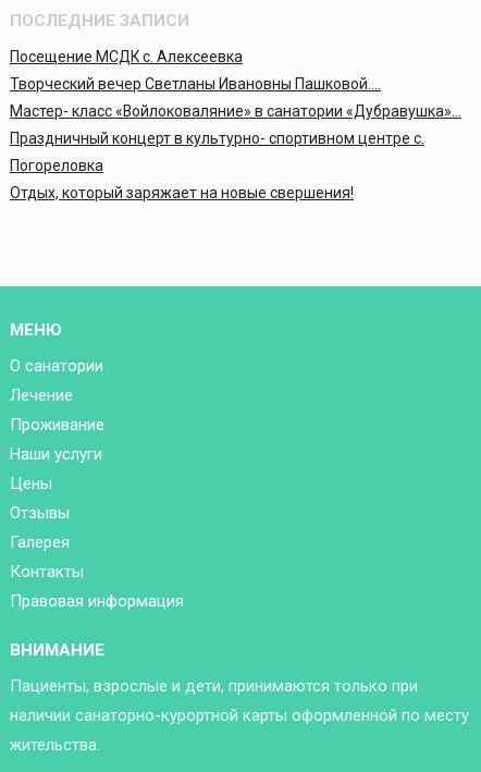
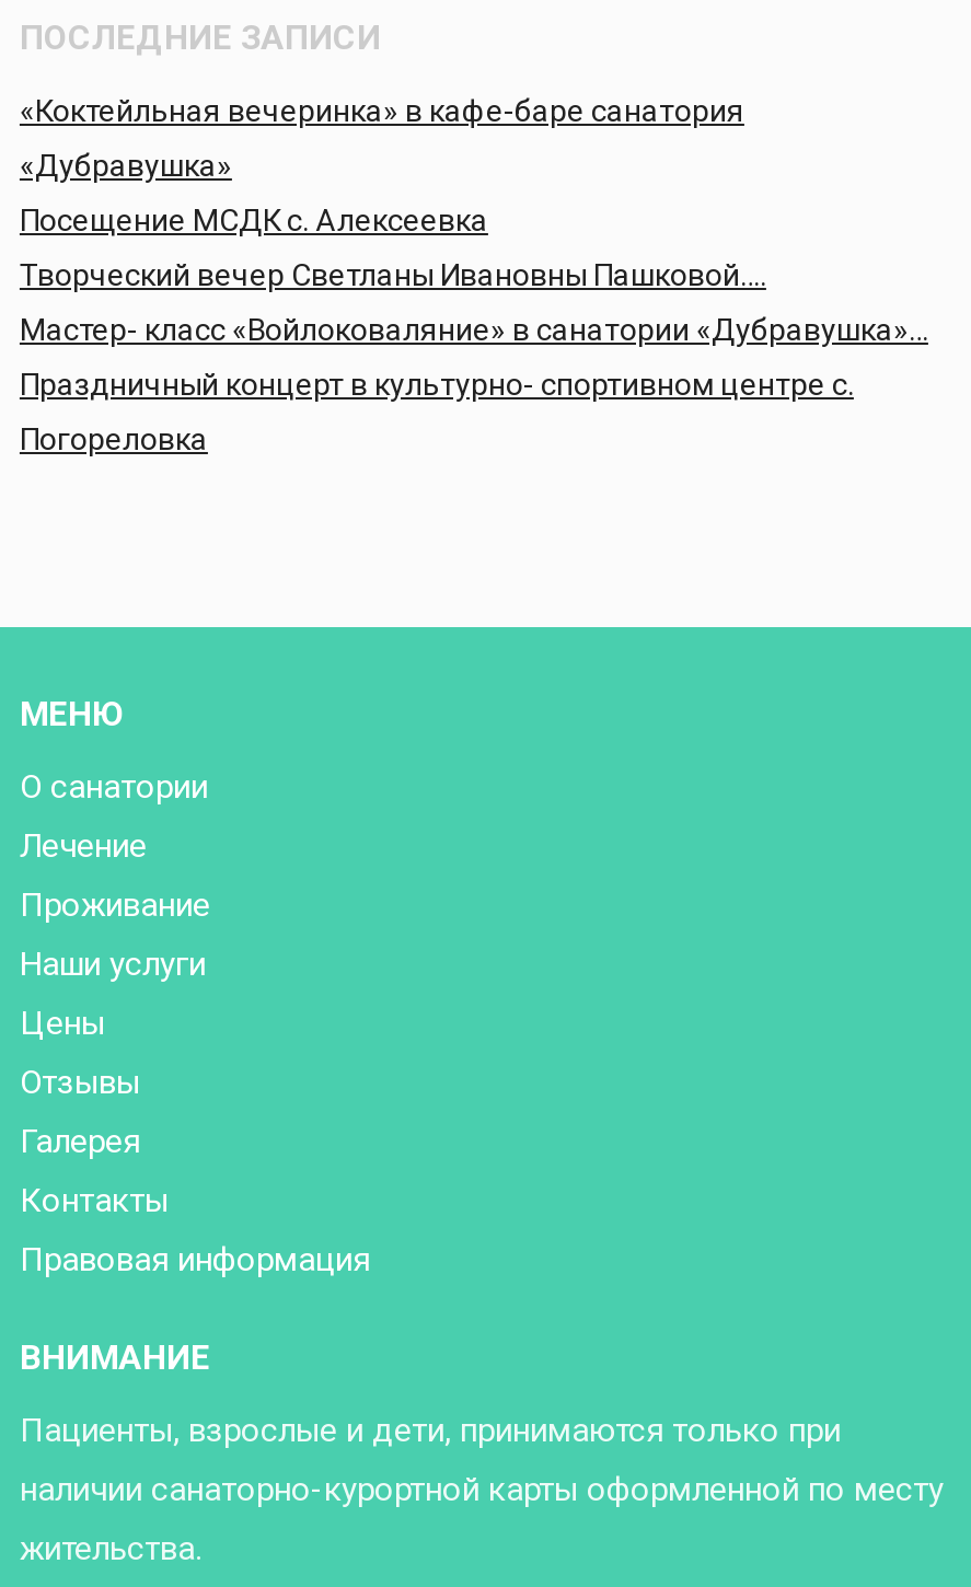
+ «Коктейльная вечеринка» в кафе-баре санатория
+ «Дубравушка»

moved down: Посещение МСДК с. Алексеевка | Творческий вечер Светланы Ивановны Пашковой…. | Мастер- класс «Войлоковаляние» в санатории «Дубравушка»… | Праздничный концерт в культурно- спортивном центре с. | Погореловка

- Отдых, который заряжает на новые свершения!
